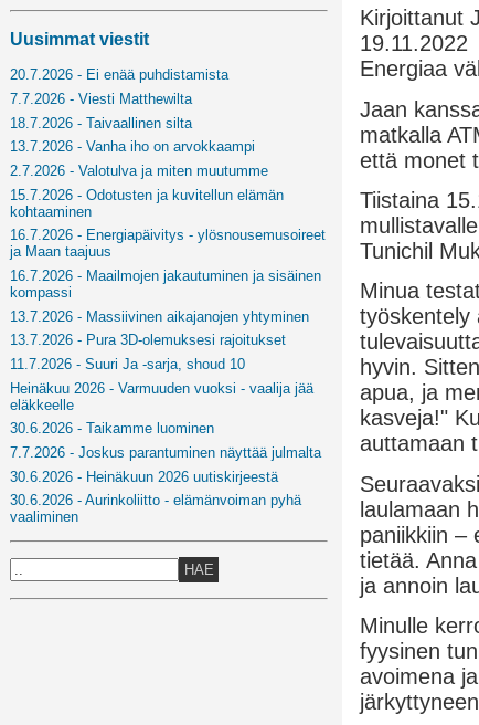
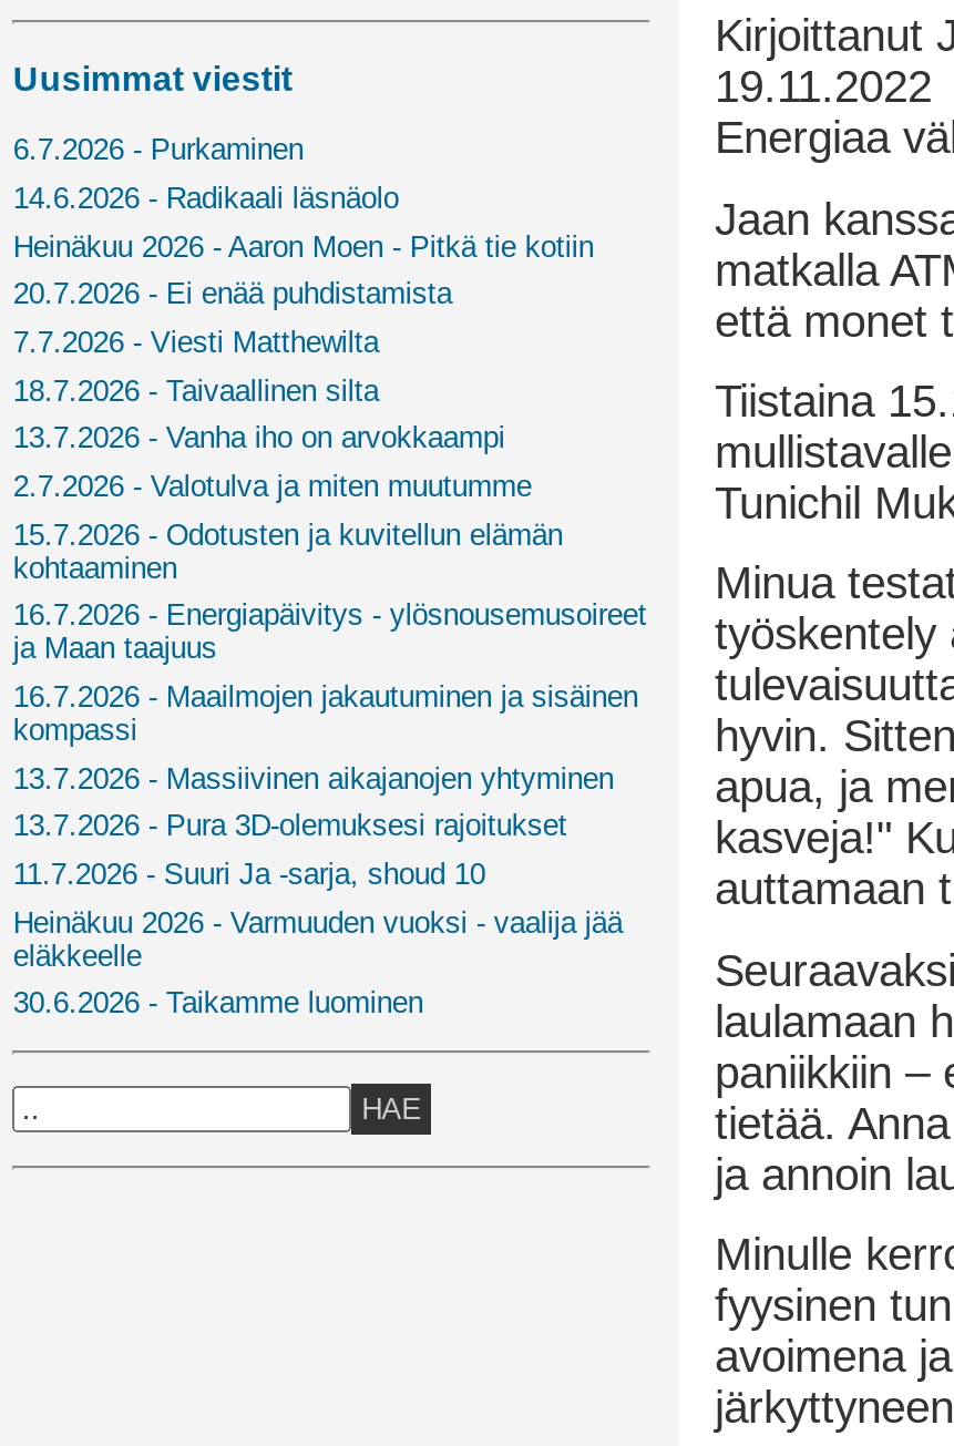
moved down: 20.7.2026 - Ei enää puhdistamista | 7.7.2026 - Viesti Matthewilta | 18.7.2026 - Taivaallinen silta | ... | eläkkeelle | 30.6.2026 - Taikamme luominen

+ 6.7.2026 - Purkaminen
+ 14.6.2026 - Radikaali läsnäolo
+ Heinäkuu 2026 - Aaron Moen - Pitkä tie kotiin

- 7.7.2026 - Joskus parantuminen näyttää julmalta
- 30.6.2026 - Heinäkuun 2026 uutiskirjeestä
- 30.6.2026 - Aurinkoliitto - elämänvoiman pyhä
- vaaliminen
